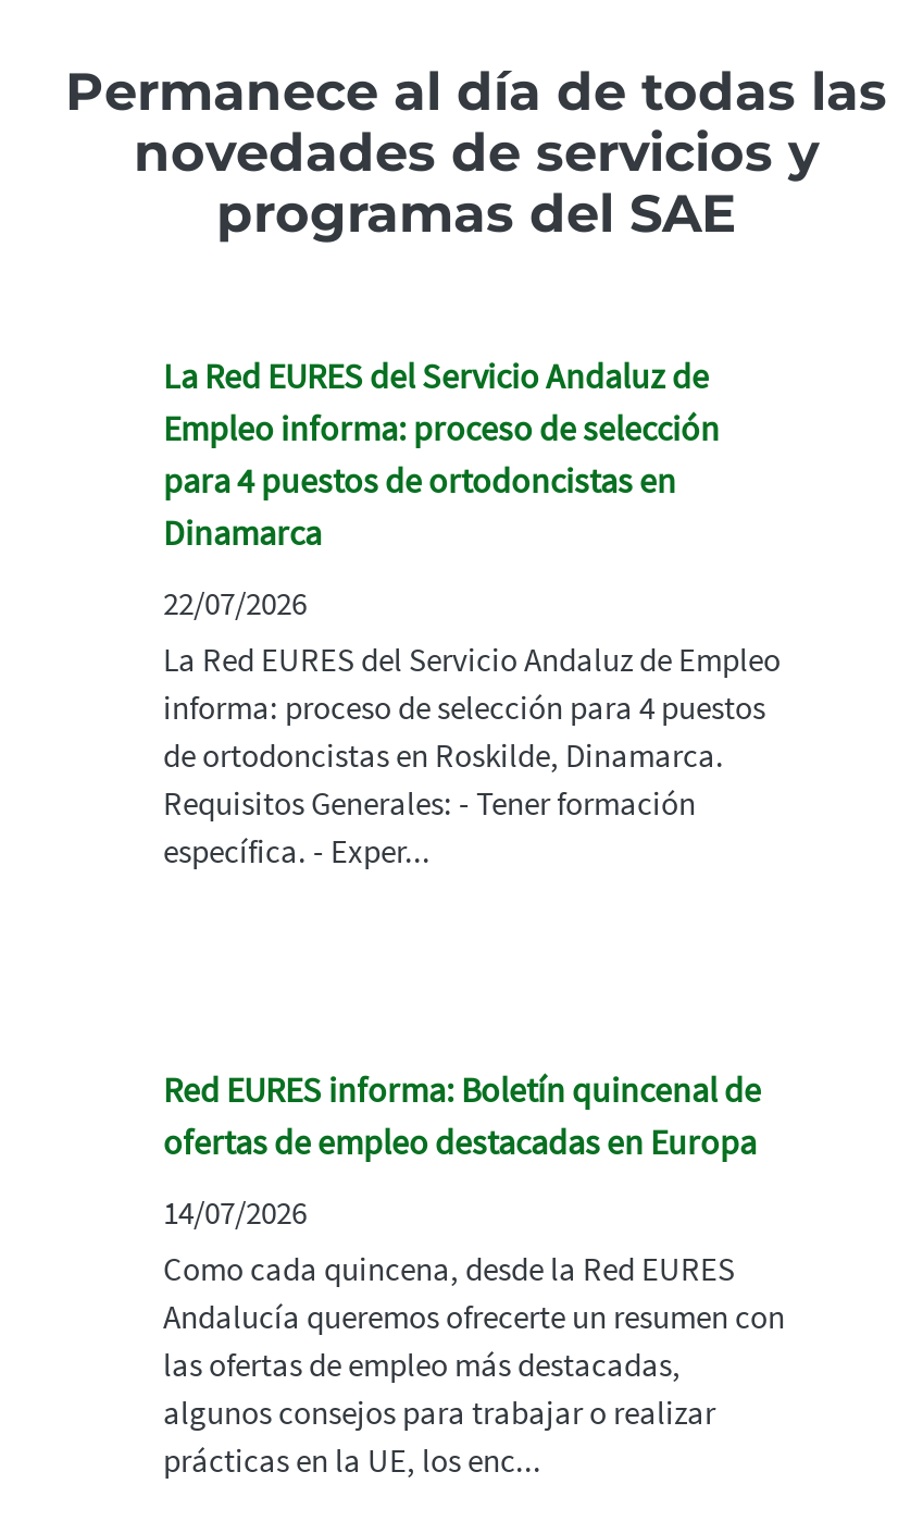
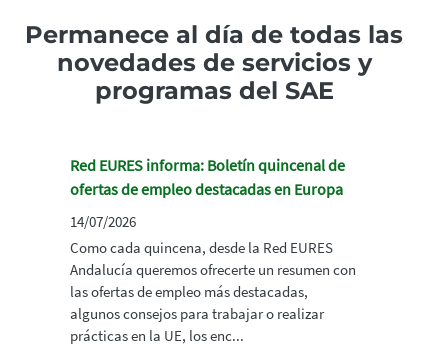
- La Red EURES del Servicio Andaluz de
- Empleo informa: proceso de selección
- para 4 puestos de ortodoncistas en
- Dinamarca
- 22/07/2026
- La Red EURES del Servicio Andaluz de Empleo
- informa: proceso de selección para 4 puestos
- de ortodoncistas en Roskilde, Dinamarca.
- Requisitos Generales: - Tener formación
- específica. - Exper...
